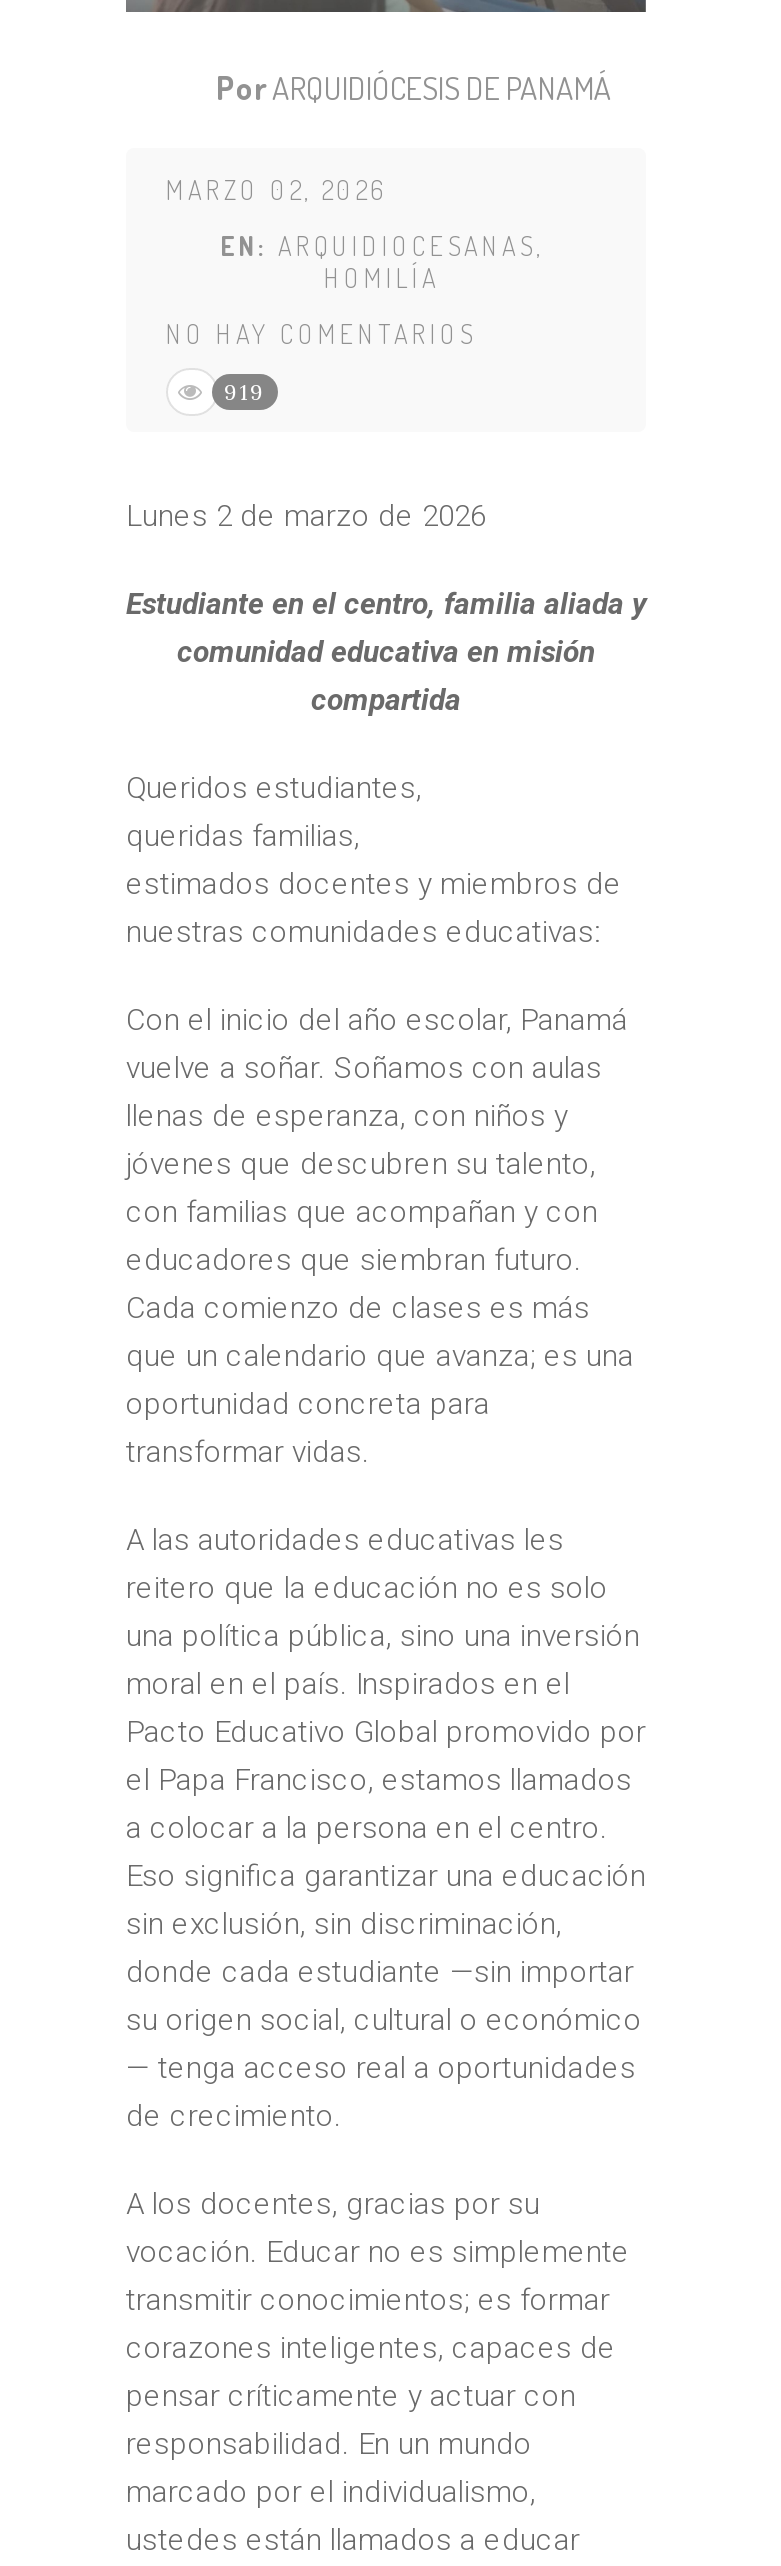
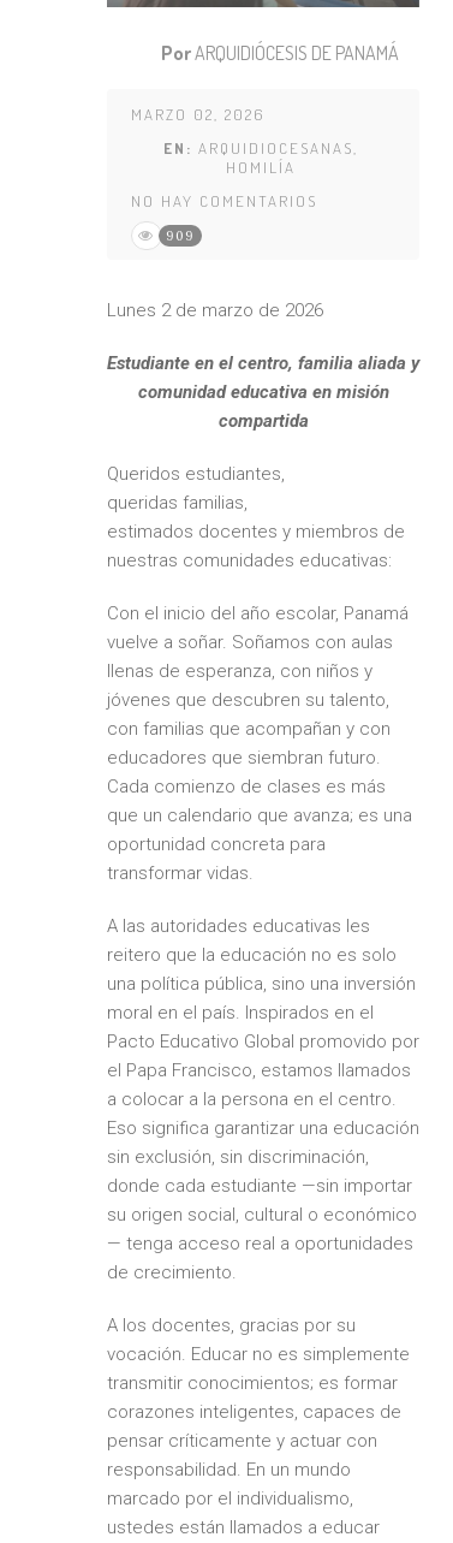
- 919
+ 909
